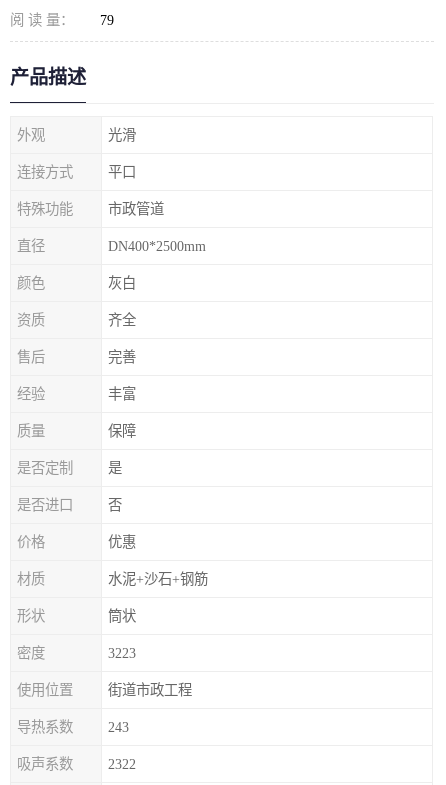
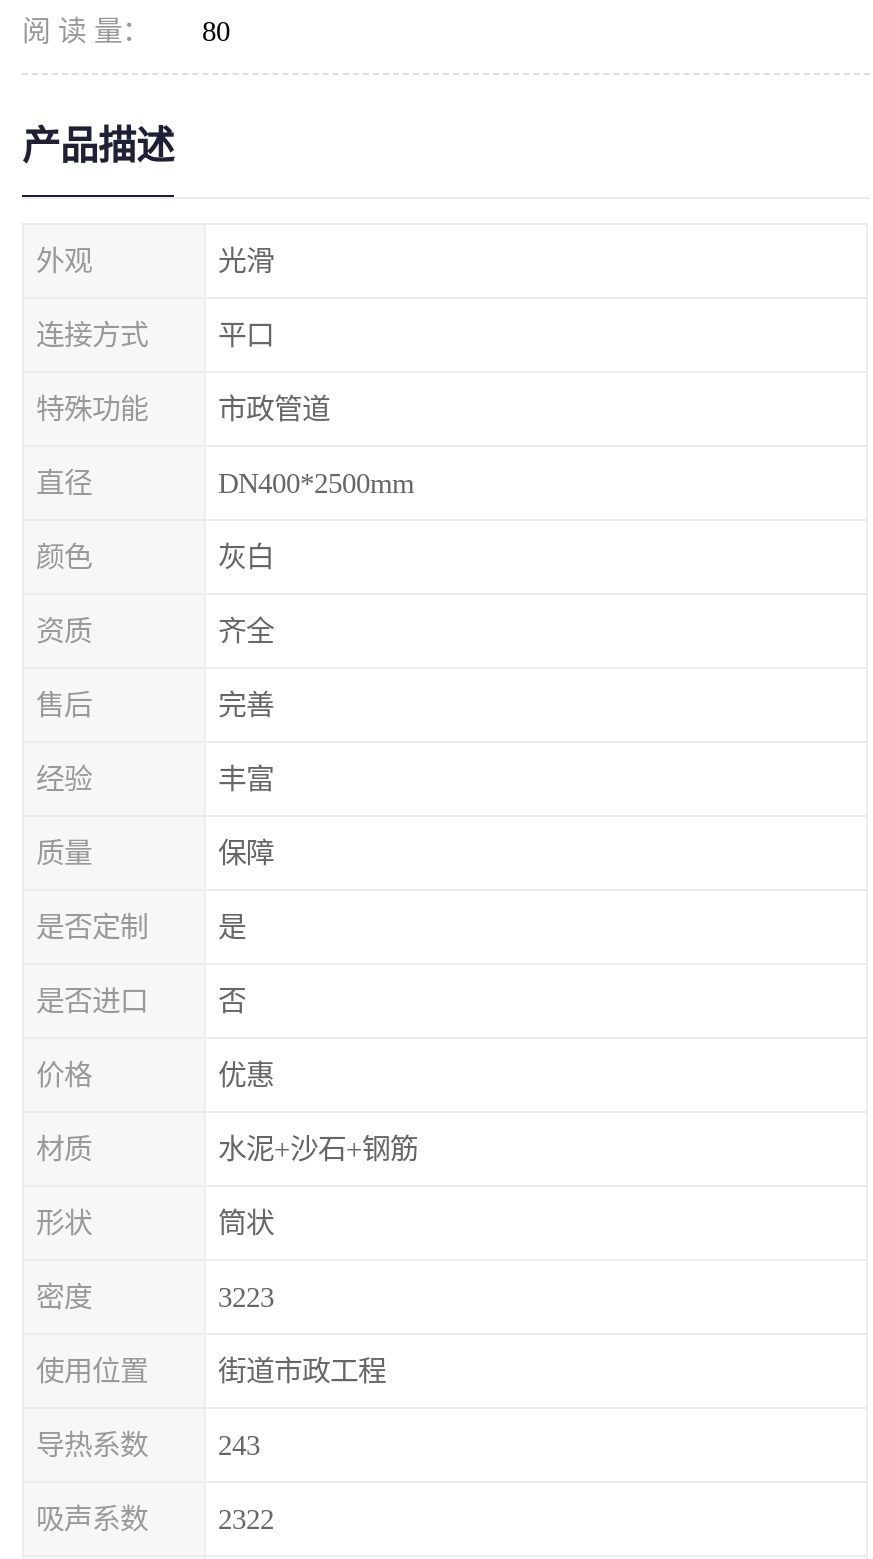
- 阅 读 量： 79
+ 阅 读 量： 80
